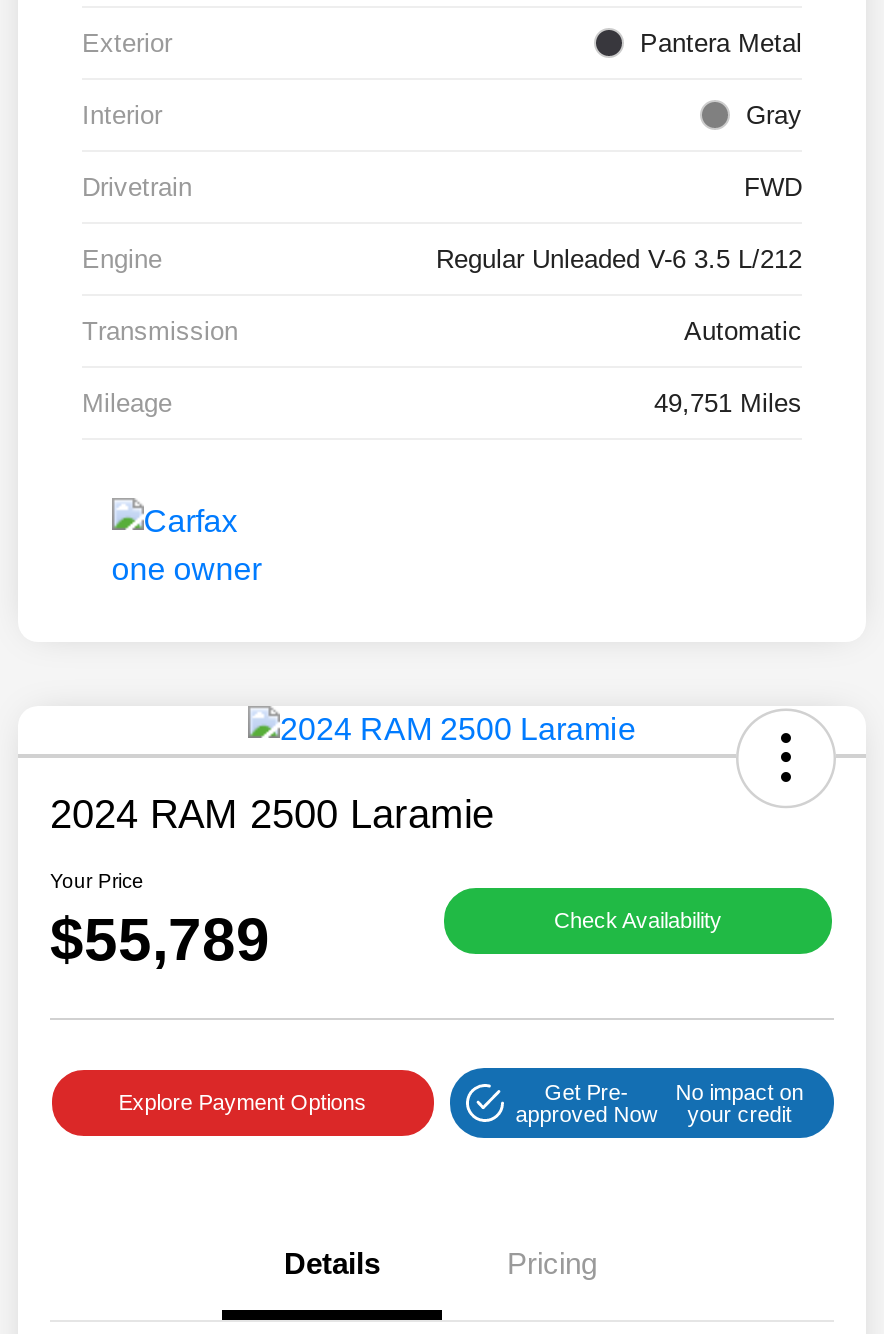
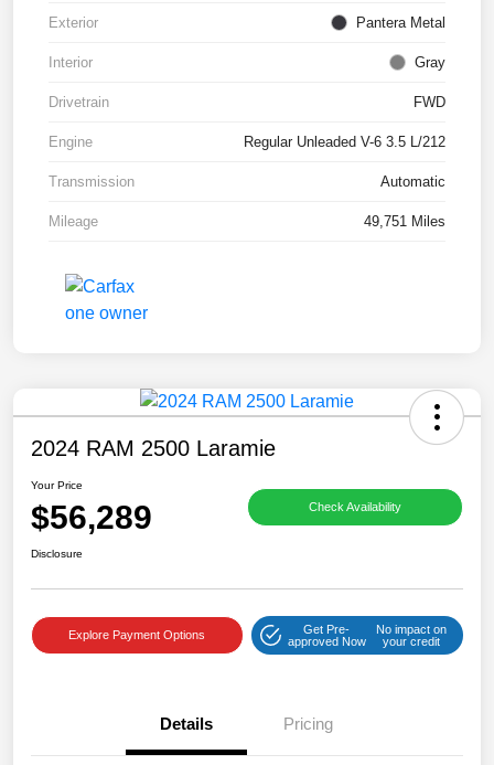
- $55,789
+ $56,289

+ Disclosure
